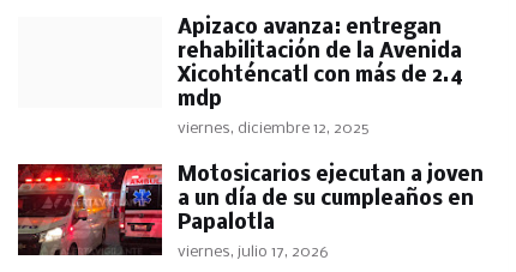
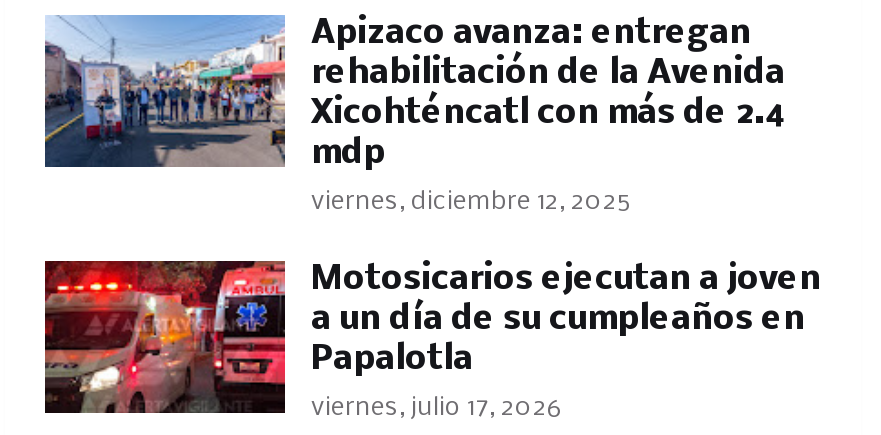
+ [image]
